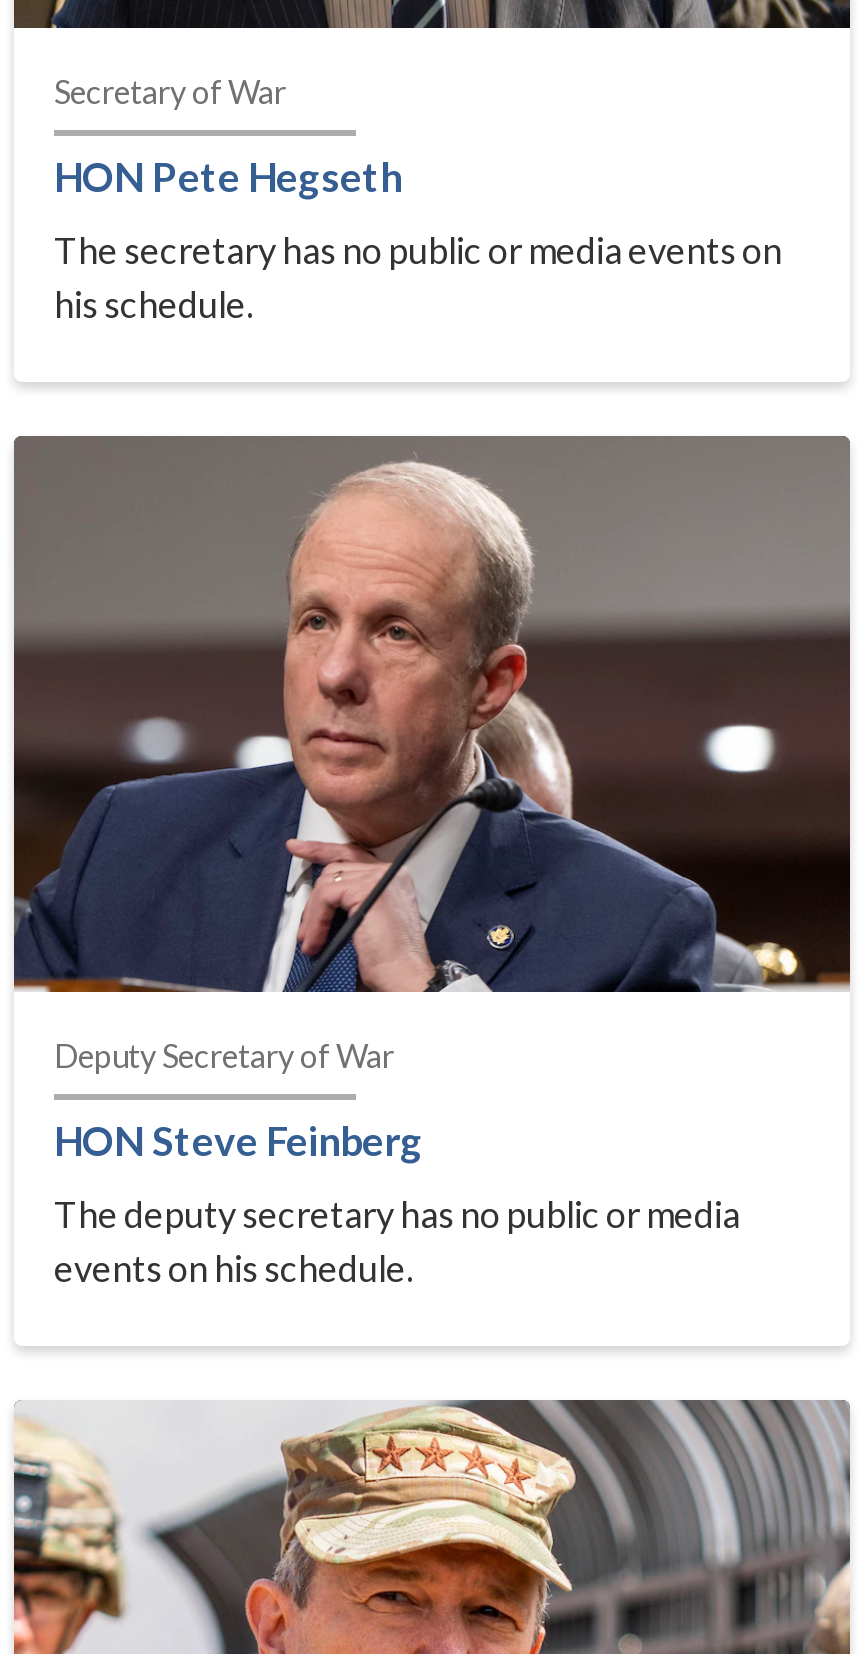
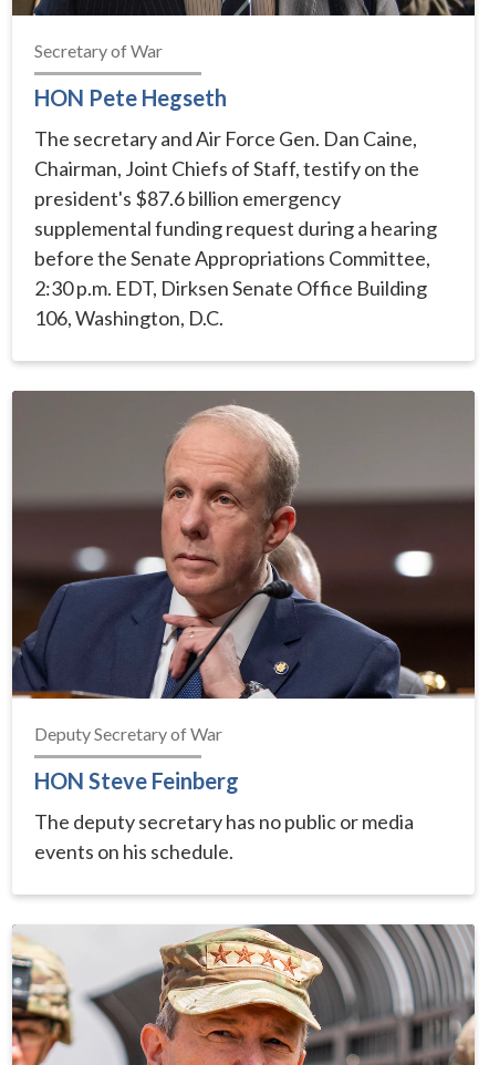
- The secretary has no public or media events on
- his schedule.
+ The secretary and Air Force Gen. Dan Caine,
+ Chairman, Joint Chiefs of Staff, testify on the
+ president's $87.6 billion emergency
+ supplemental funding request during a hearing
+ before the Senate Appropriations Committee,
+ 2:30 p.m. EDT, Dirksen Senate Office Building
+ 106, Washington, D.C.
